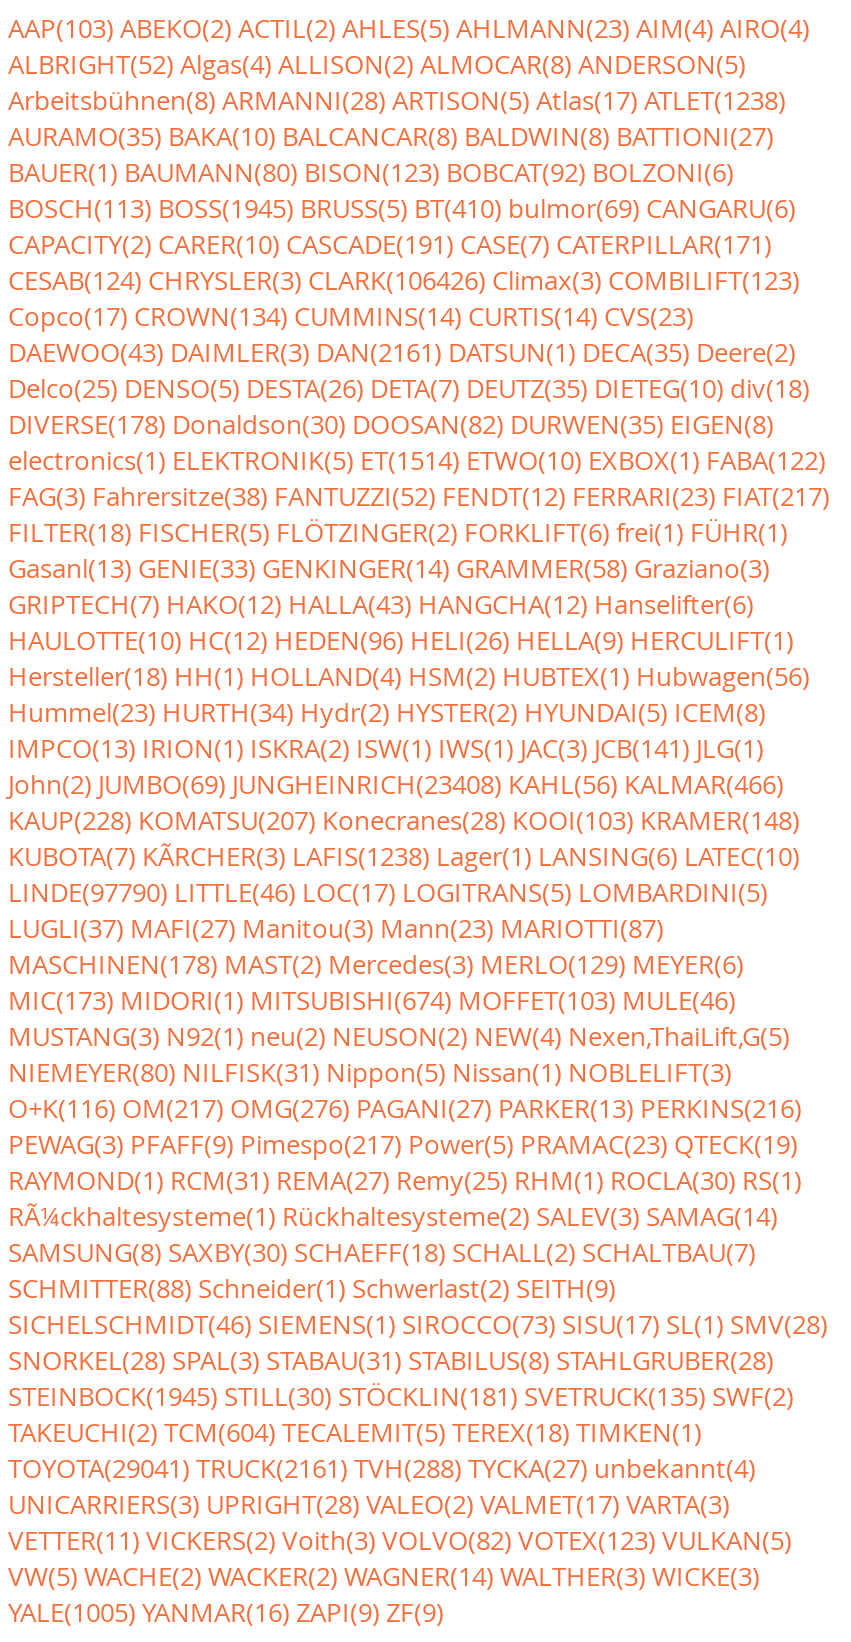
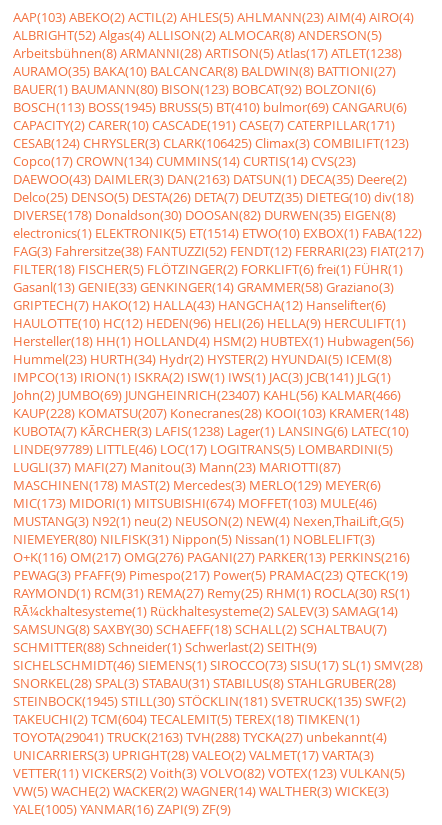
- CESAB(124) CHRYSLER(3) CLARK(106426) Climax(3) COMBILIFT(123)
+ CESAB(124) CHRYSLER(3) CLARK(106425) Climax(3) COMBILIFT(123)

- DAEWOO(43) DAIMLER(3) DAN(2161) DATSUN(1) DECA(35) Deere(2)
+ DAEWOO(43) DAIMLER(3) DAN(2163) DATSUN(1) DECA(35) Deere(2)

- John(2) JUMBO(69) JUNGHEINRICH(23408) KAHL(56) KALMAR(466)
+ John(2) JUMBO(69) JUNGHEINRICH(23407) KAHL(56) KALMAR(466)

- LINDE(97790) LITTLE(46) LOC(17) LOGITRANS(5) LOMBARDINI(5)
+ LINDE(97789) LITTLE(46) LOC(17) LOGITRANS(5) LOMBARDINI(5)

- TOYOTA(29041) TRUCK(2161) TVH(288) TYCKA(27) unbekannt(4)
+ TOYOTA(29041) TRUCK(2163) TVH(288) TYCKA(27) unbekannt(4)
